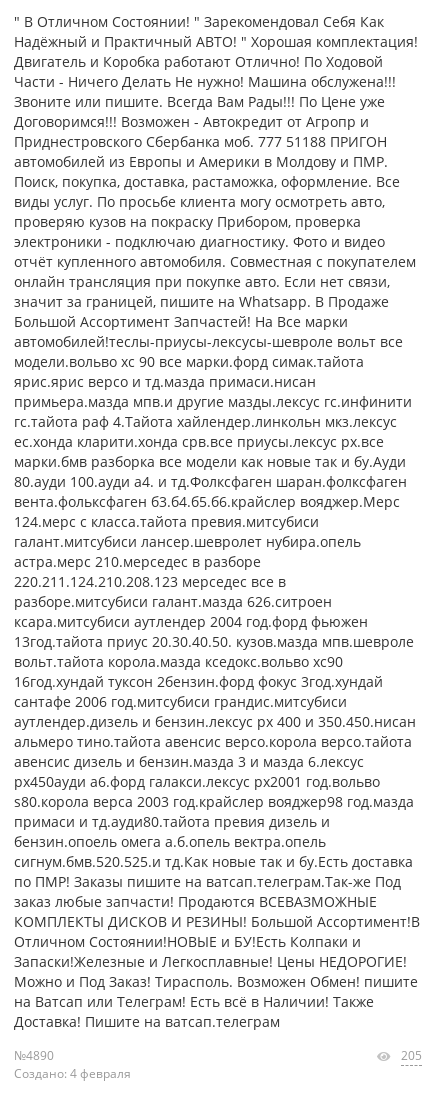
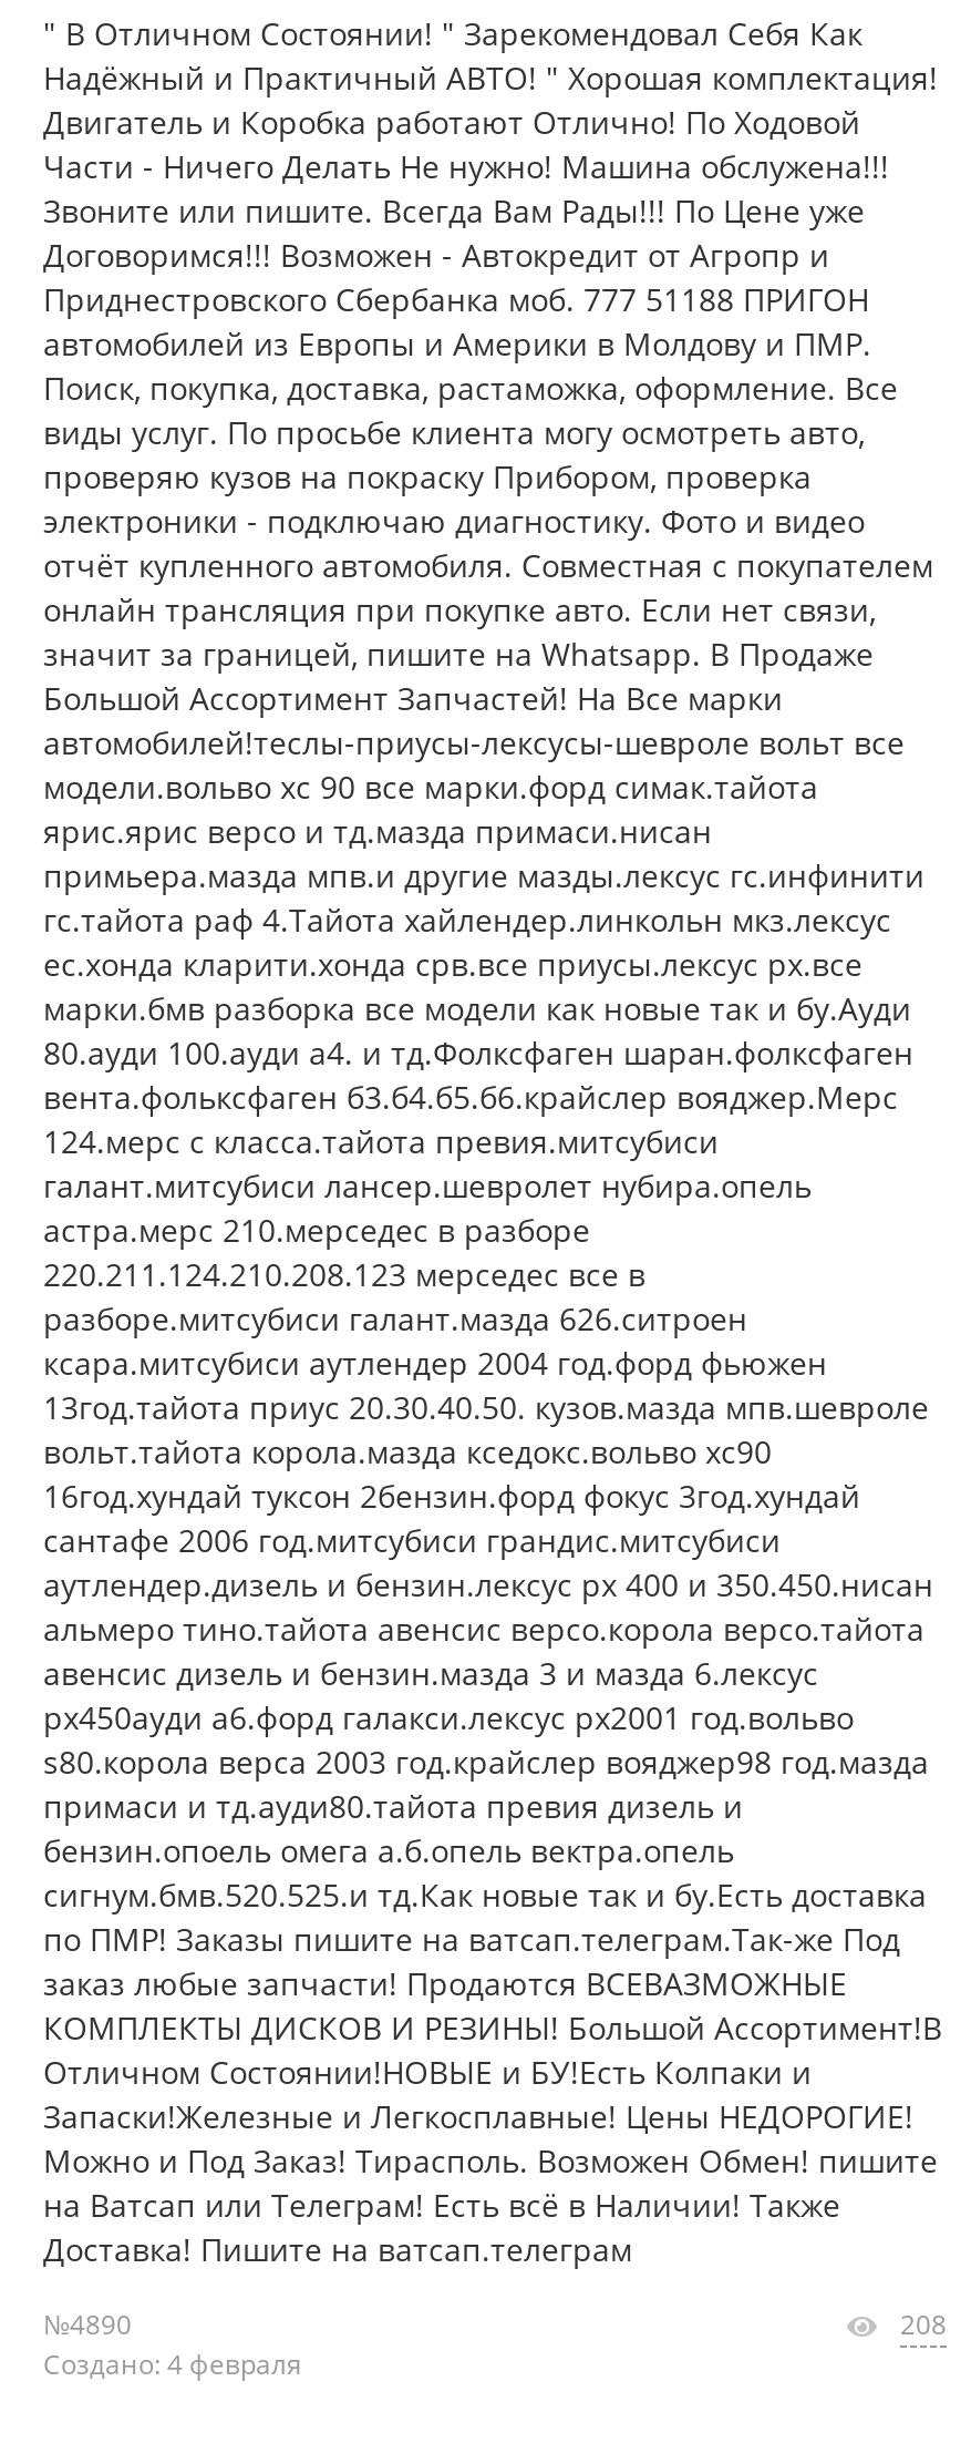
- 205
+ 208
